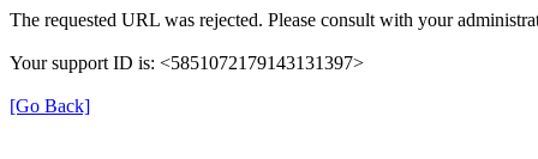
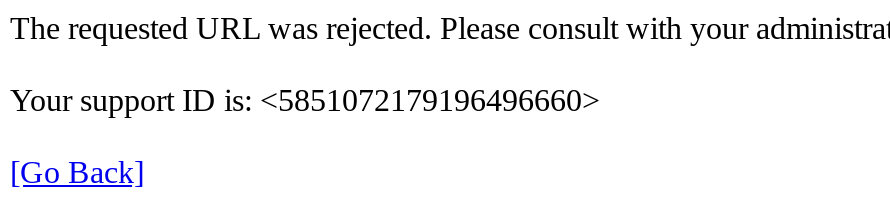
- Your support ID is: <5851072179143131397>
+ Your support ID is: <5851072179196496660>
